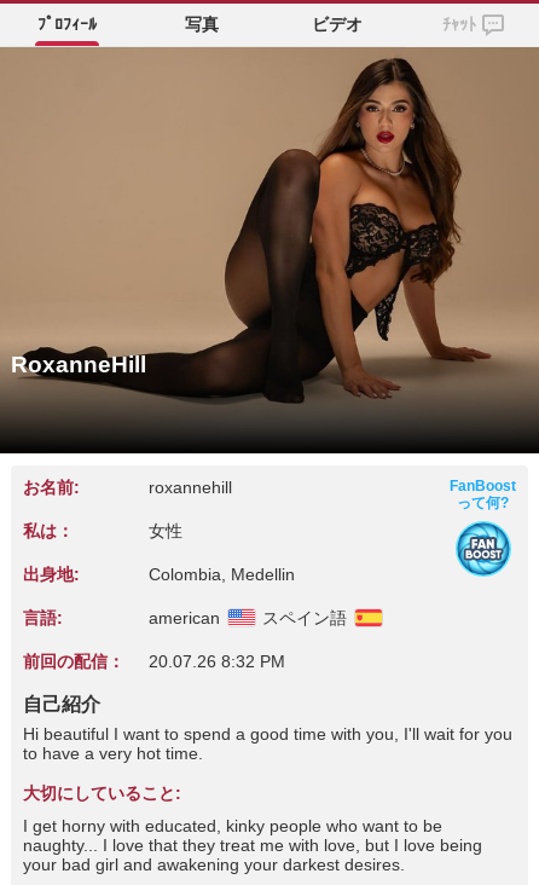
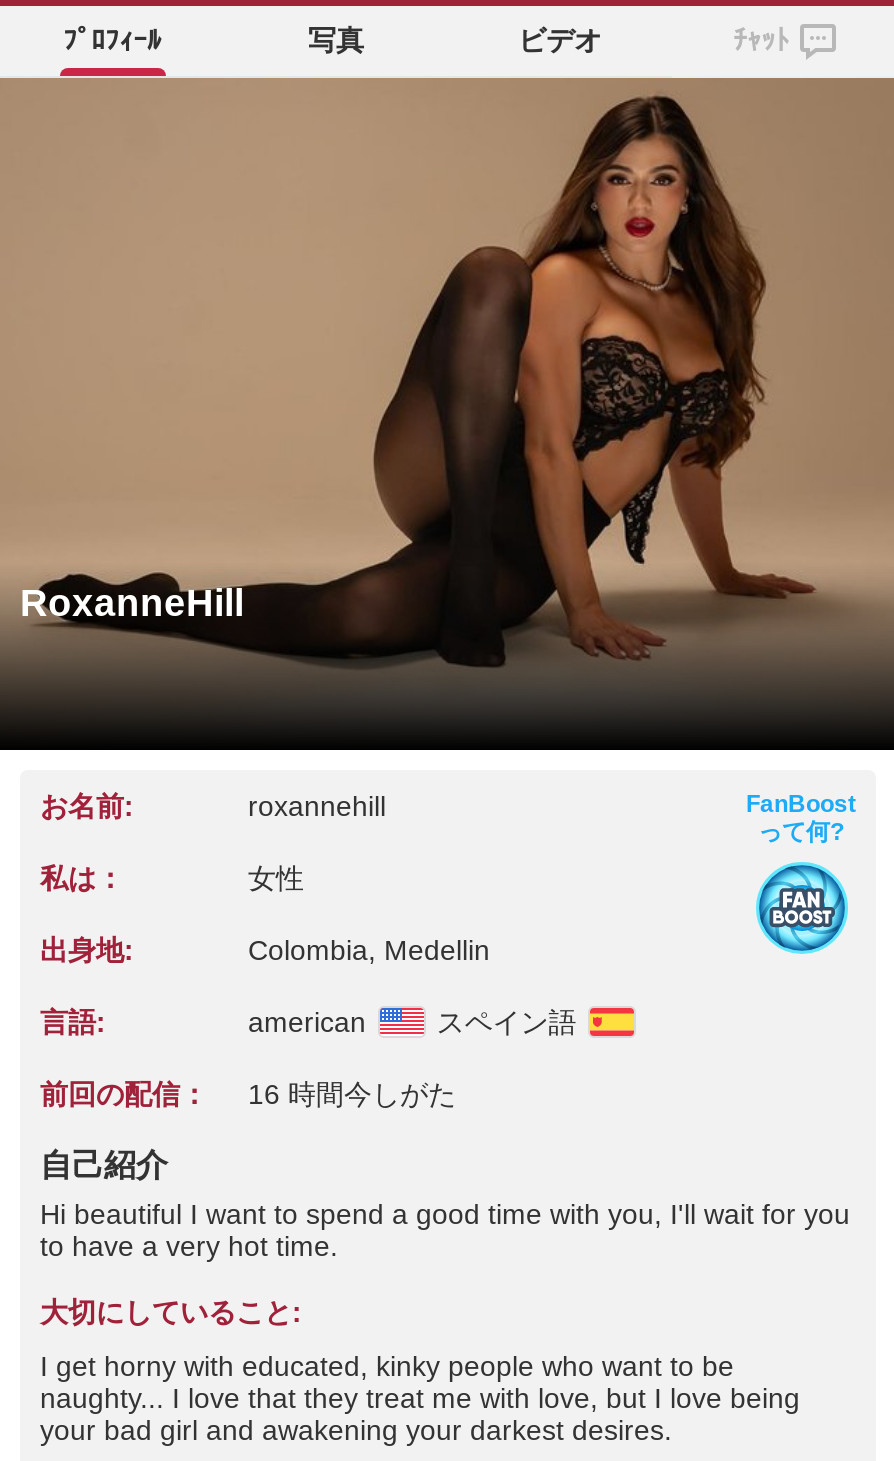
- 20.07.26 8:32 PM
+ 16 時間今しがた
